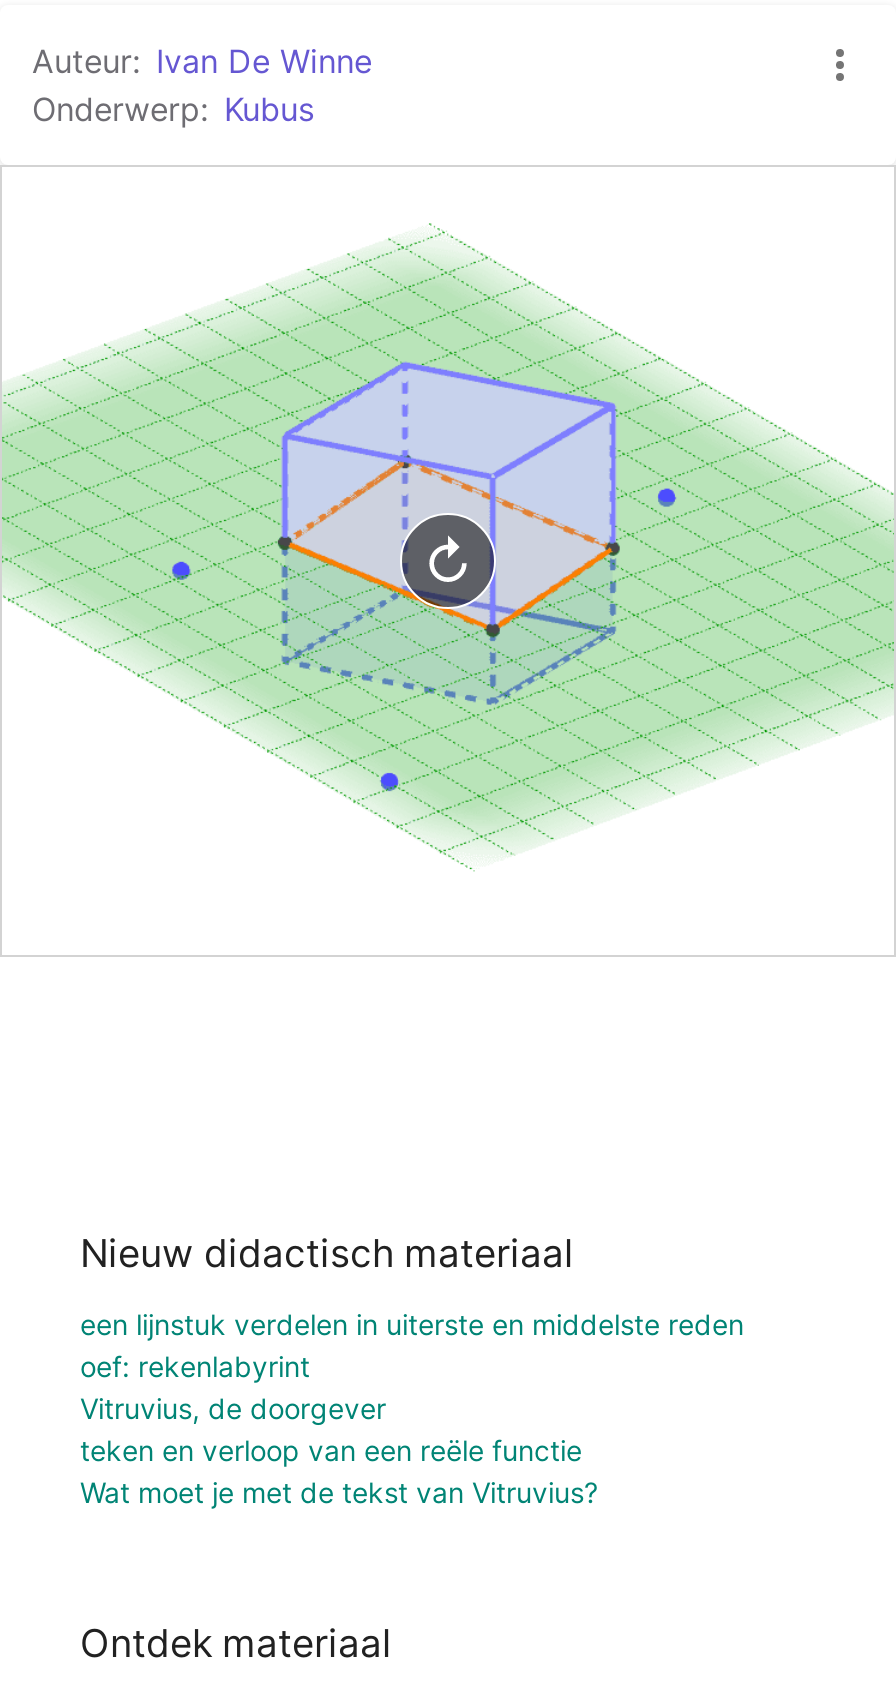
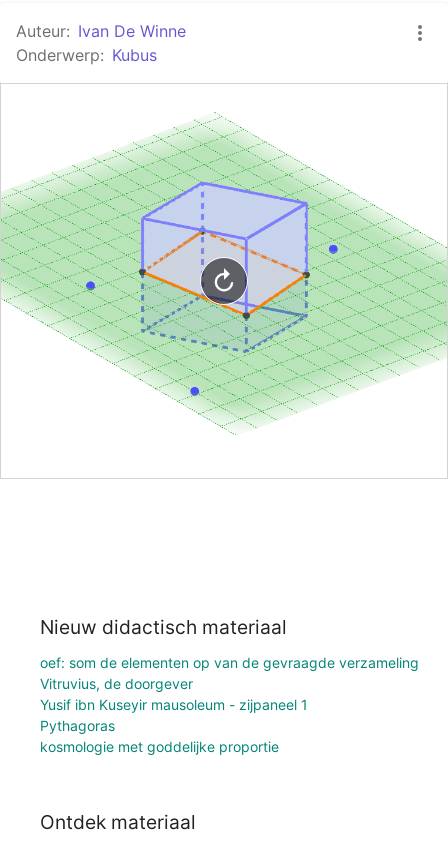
- een lijnstuk verdelen in uiterste en middelste reden
- oef: rekenlabyrint
+ oef: som de elementen op van de gevraagde verzameling

moved up: Vitruvius, de doorgever

- teken en verloop van een reële functie
- Wat moet je met de tekst van Vitruvius?
+ Yusif ibn Kuseyir mausoleum - zijpaneel 1
+ Pythagoras
+ kosmologie met goddelijke proportie
